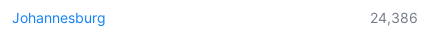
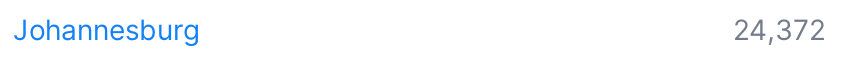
- 24,386
+ 24,372
